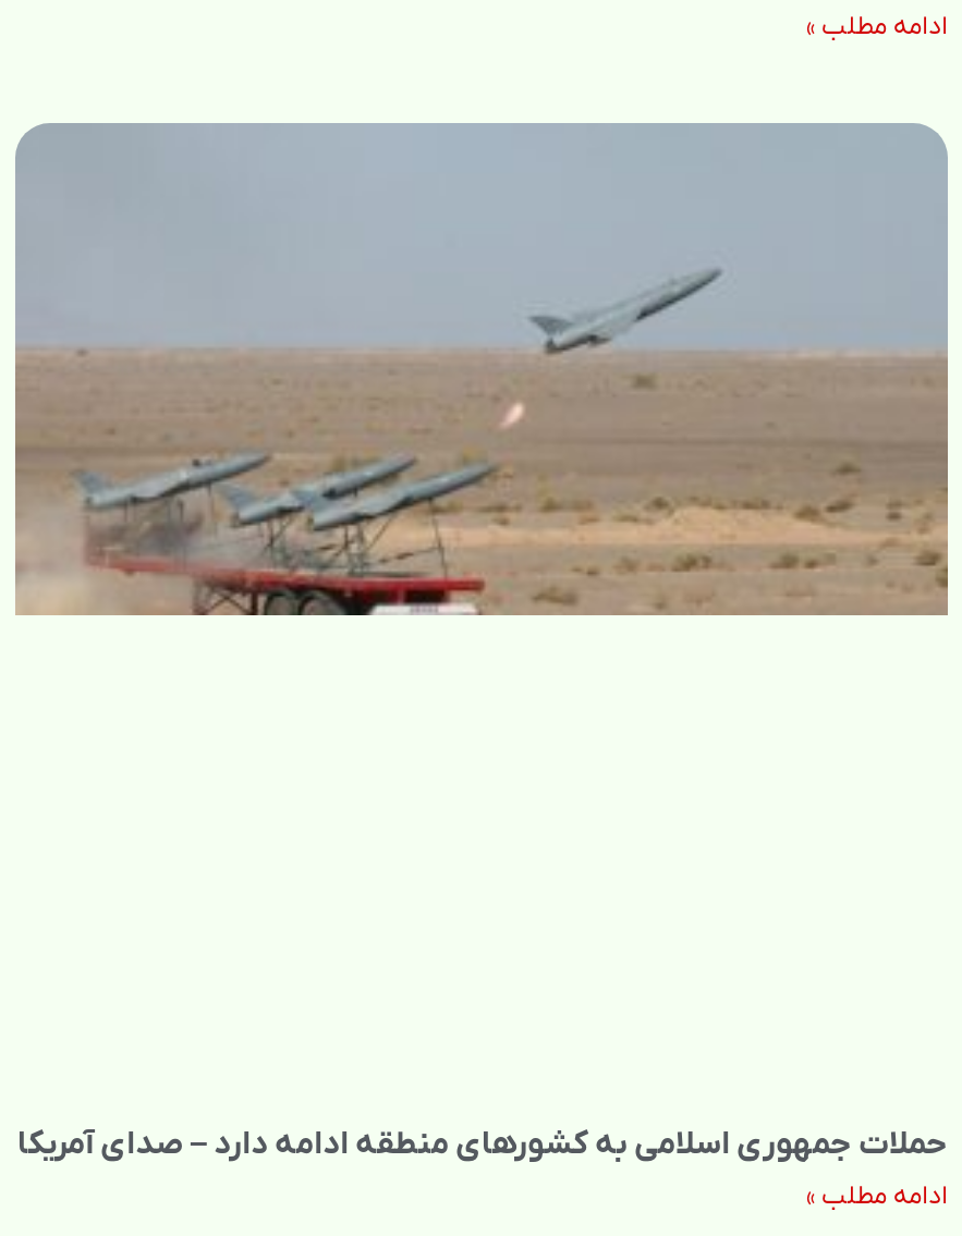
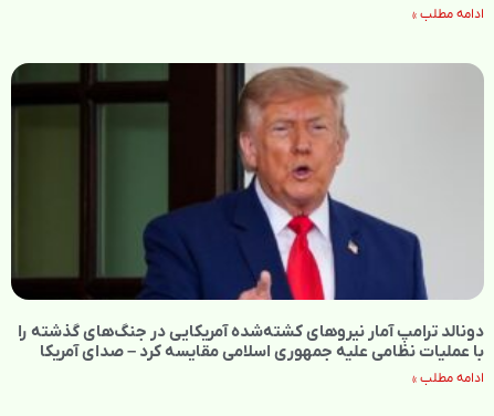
- [image]
+ [image]

- حملات جمهوری اسلامی به کشورهای منطقه ادامه دارد – صدای آمریکا
+ دونالد ترامپ آمار نیروهای کشته‌شده آمریکایی در جنگ‌های گذشته را
+ با عملیات نظامی علیه جمهوری اسلامی مقایسه کرد – صدای آمریکا
